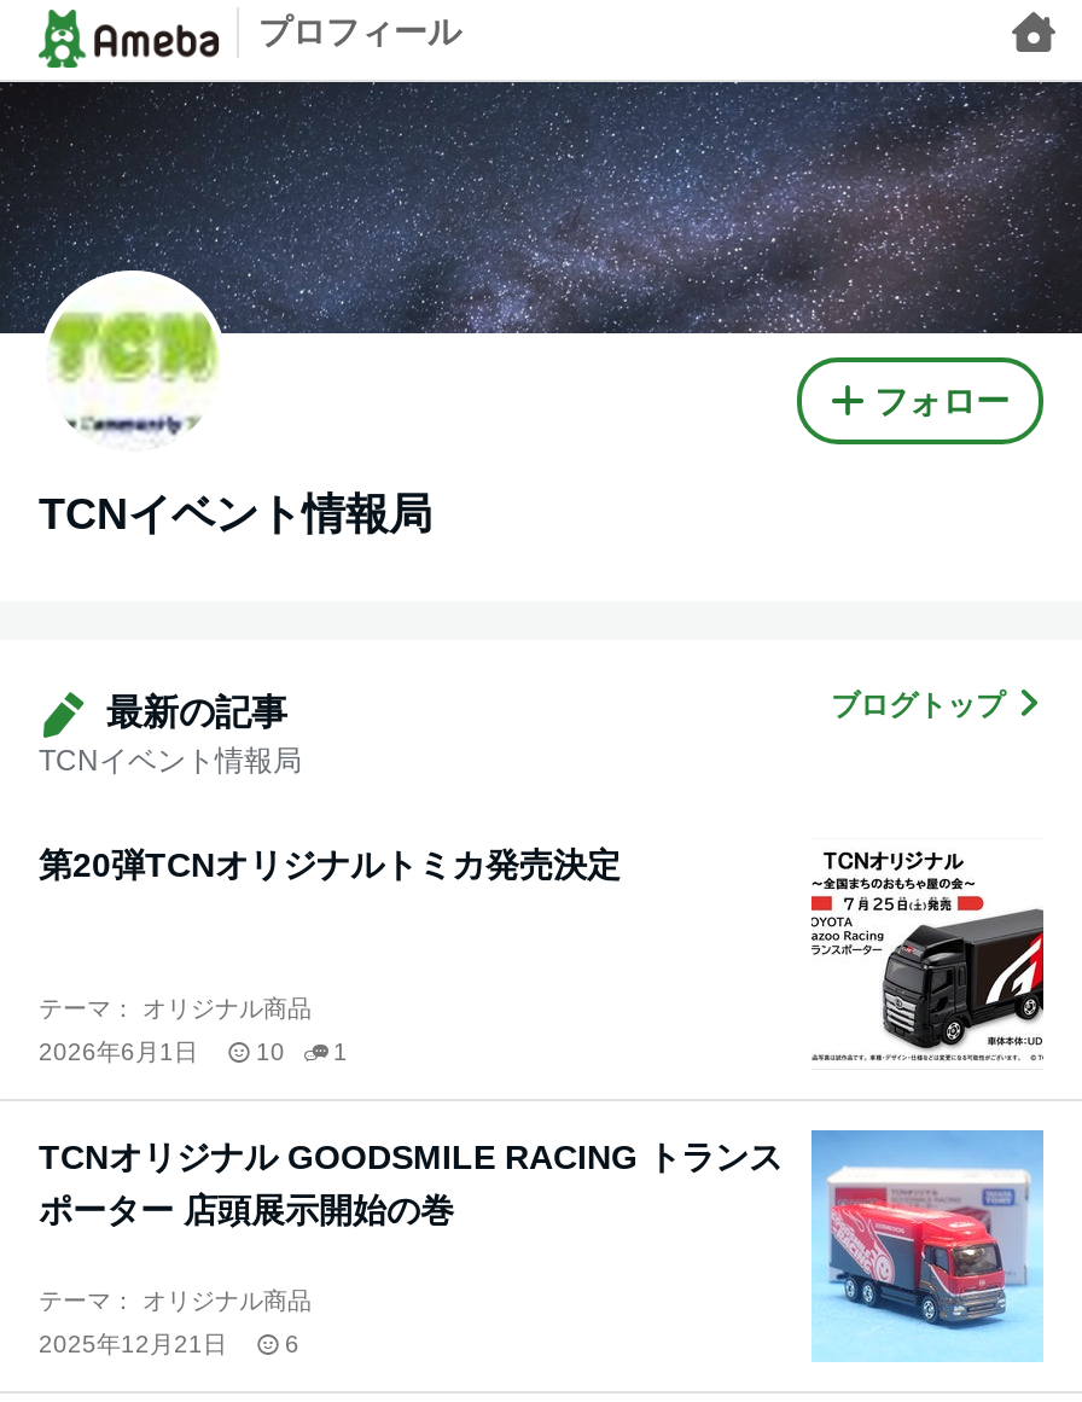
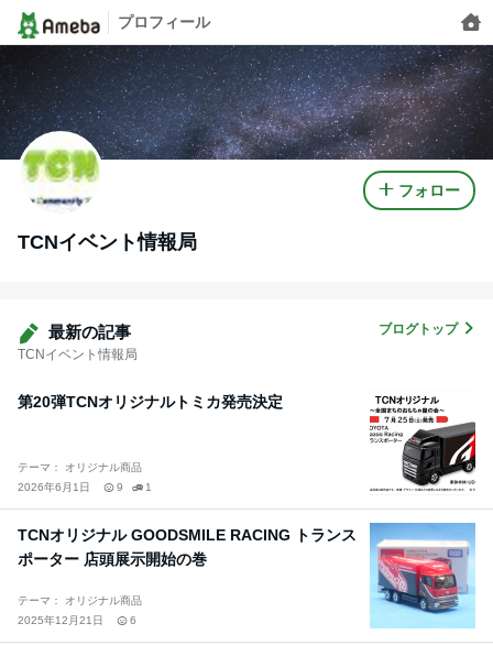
- 10 1
+ 9 1
